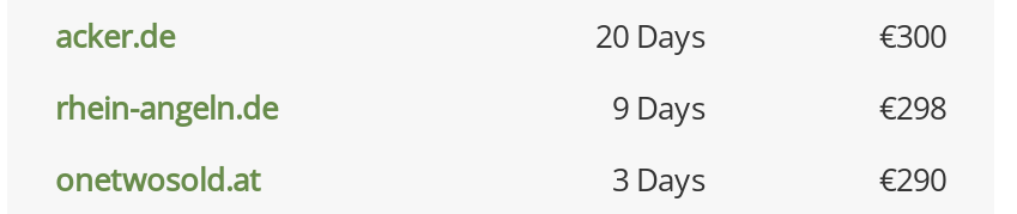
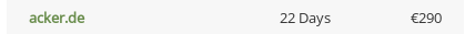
- 20 Days
- €300
- rhein-angeln.de
- 9 Days
- €298
- onetwosold.at
- 3 Days
+ 22 Days
